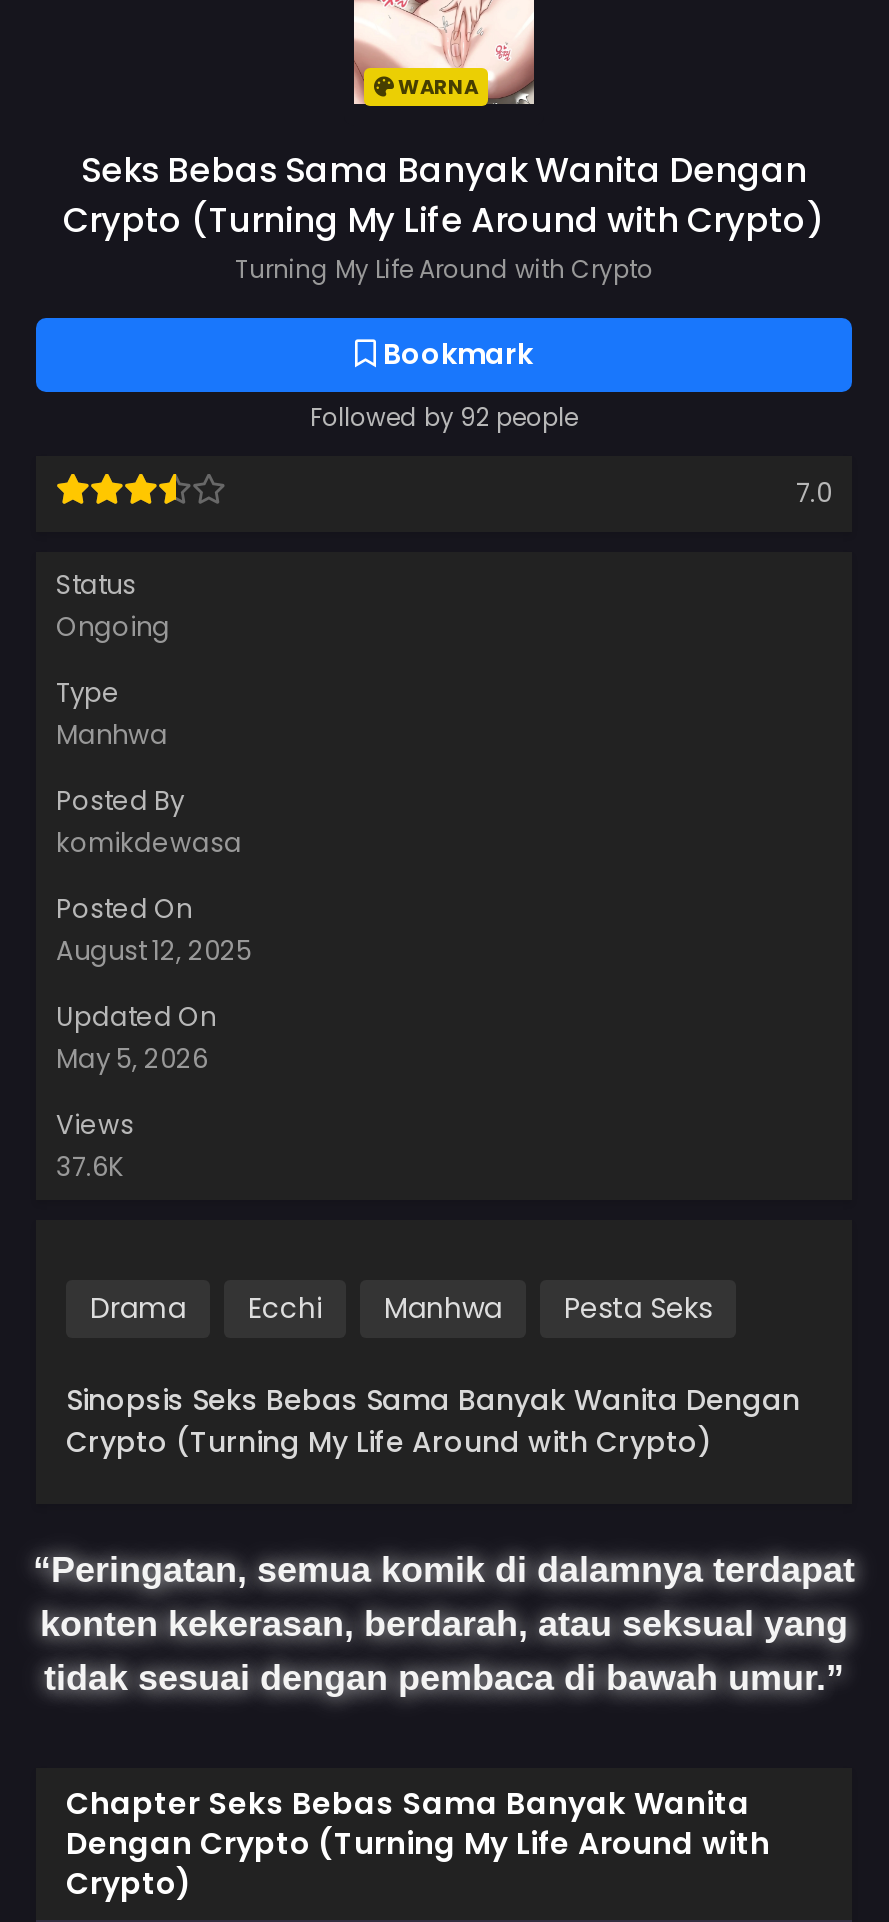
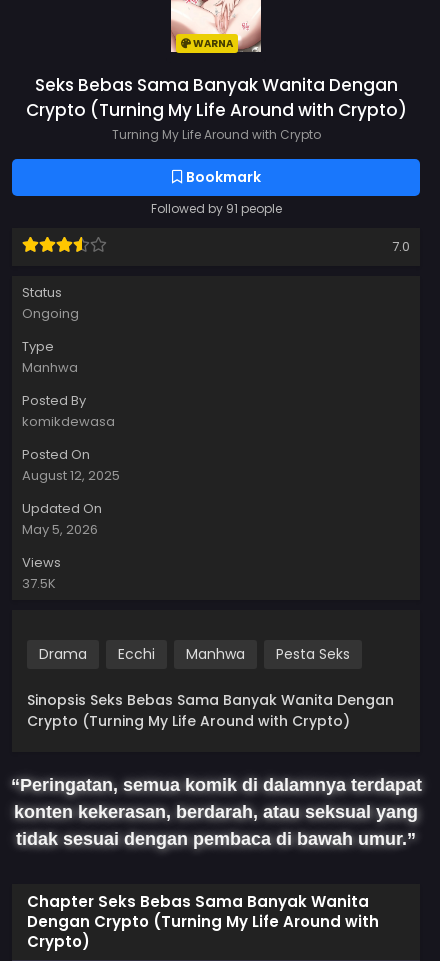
- Followed by 92 people
+ Followed by 91 people

- 37.6K
+ 37.5K
